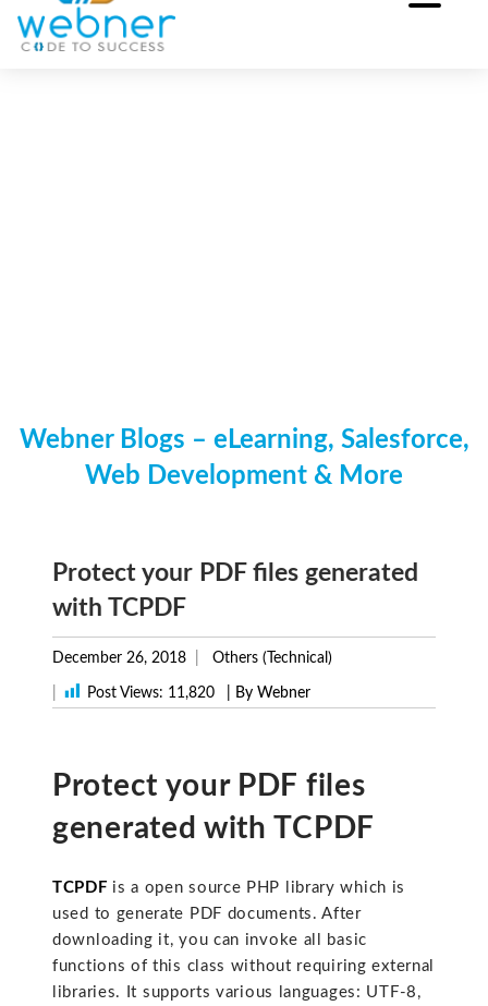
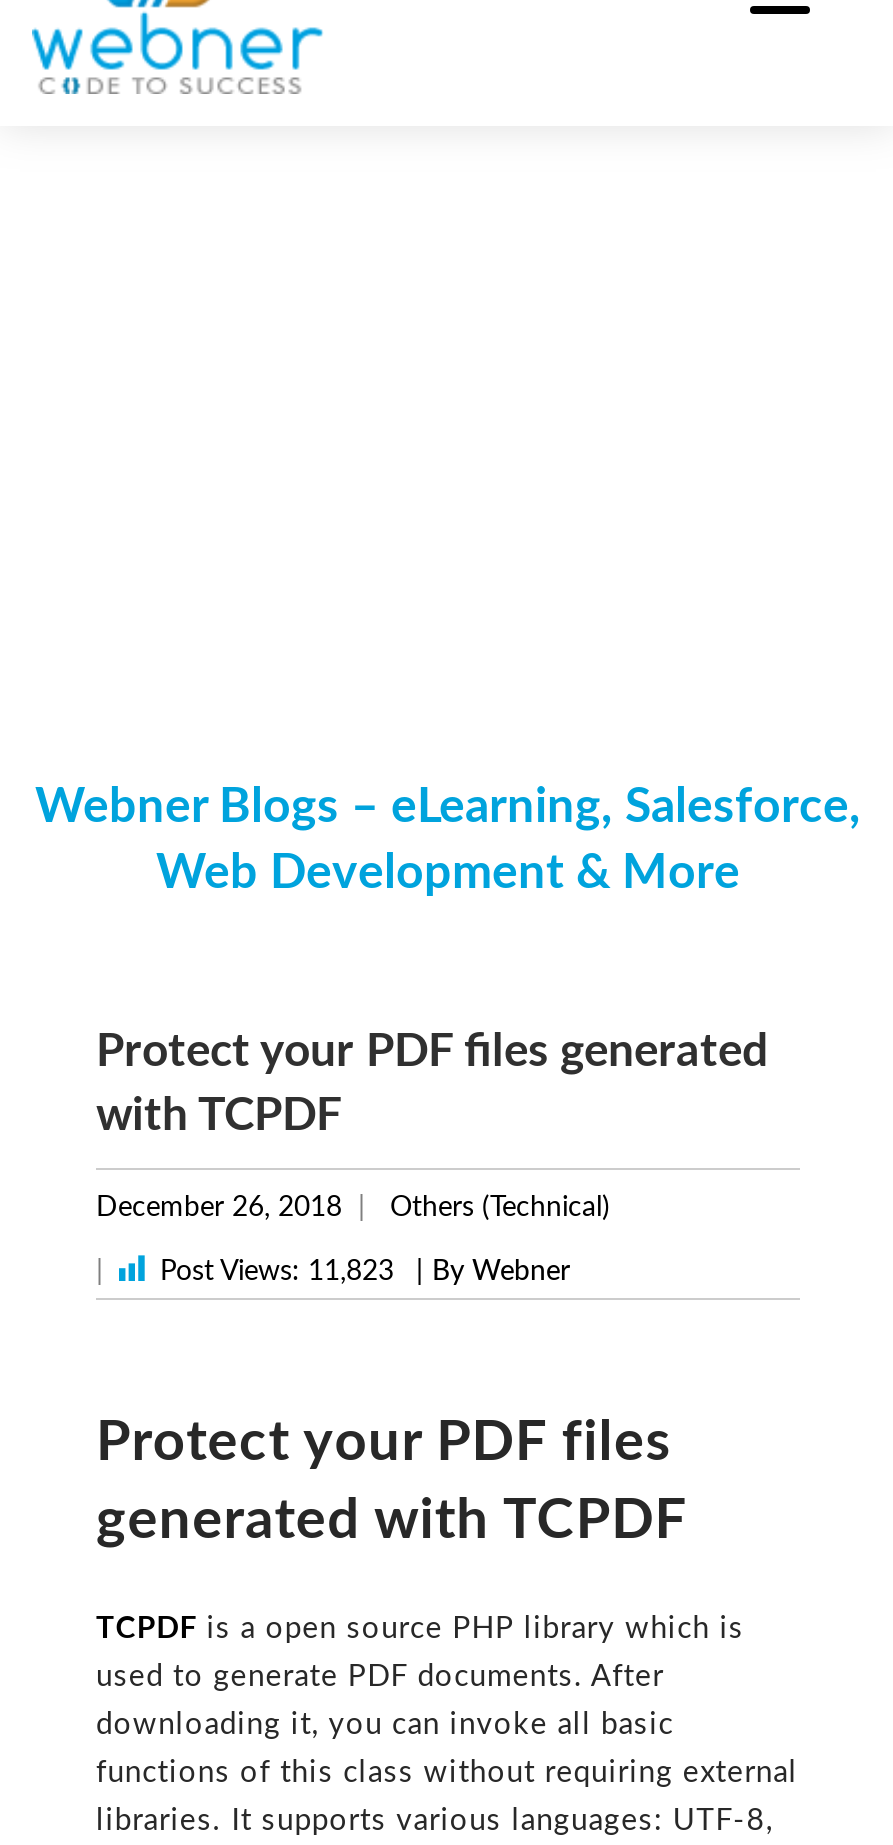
- Post Views: 11,820
+ Post Views: 11,823
